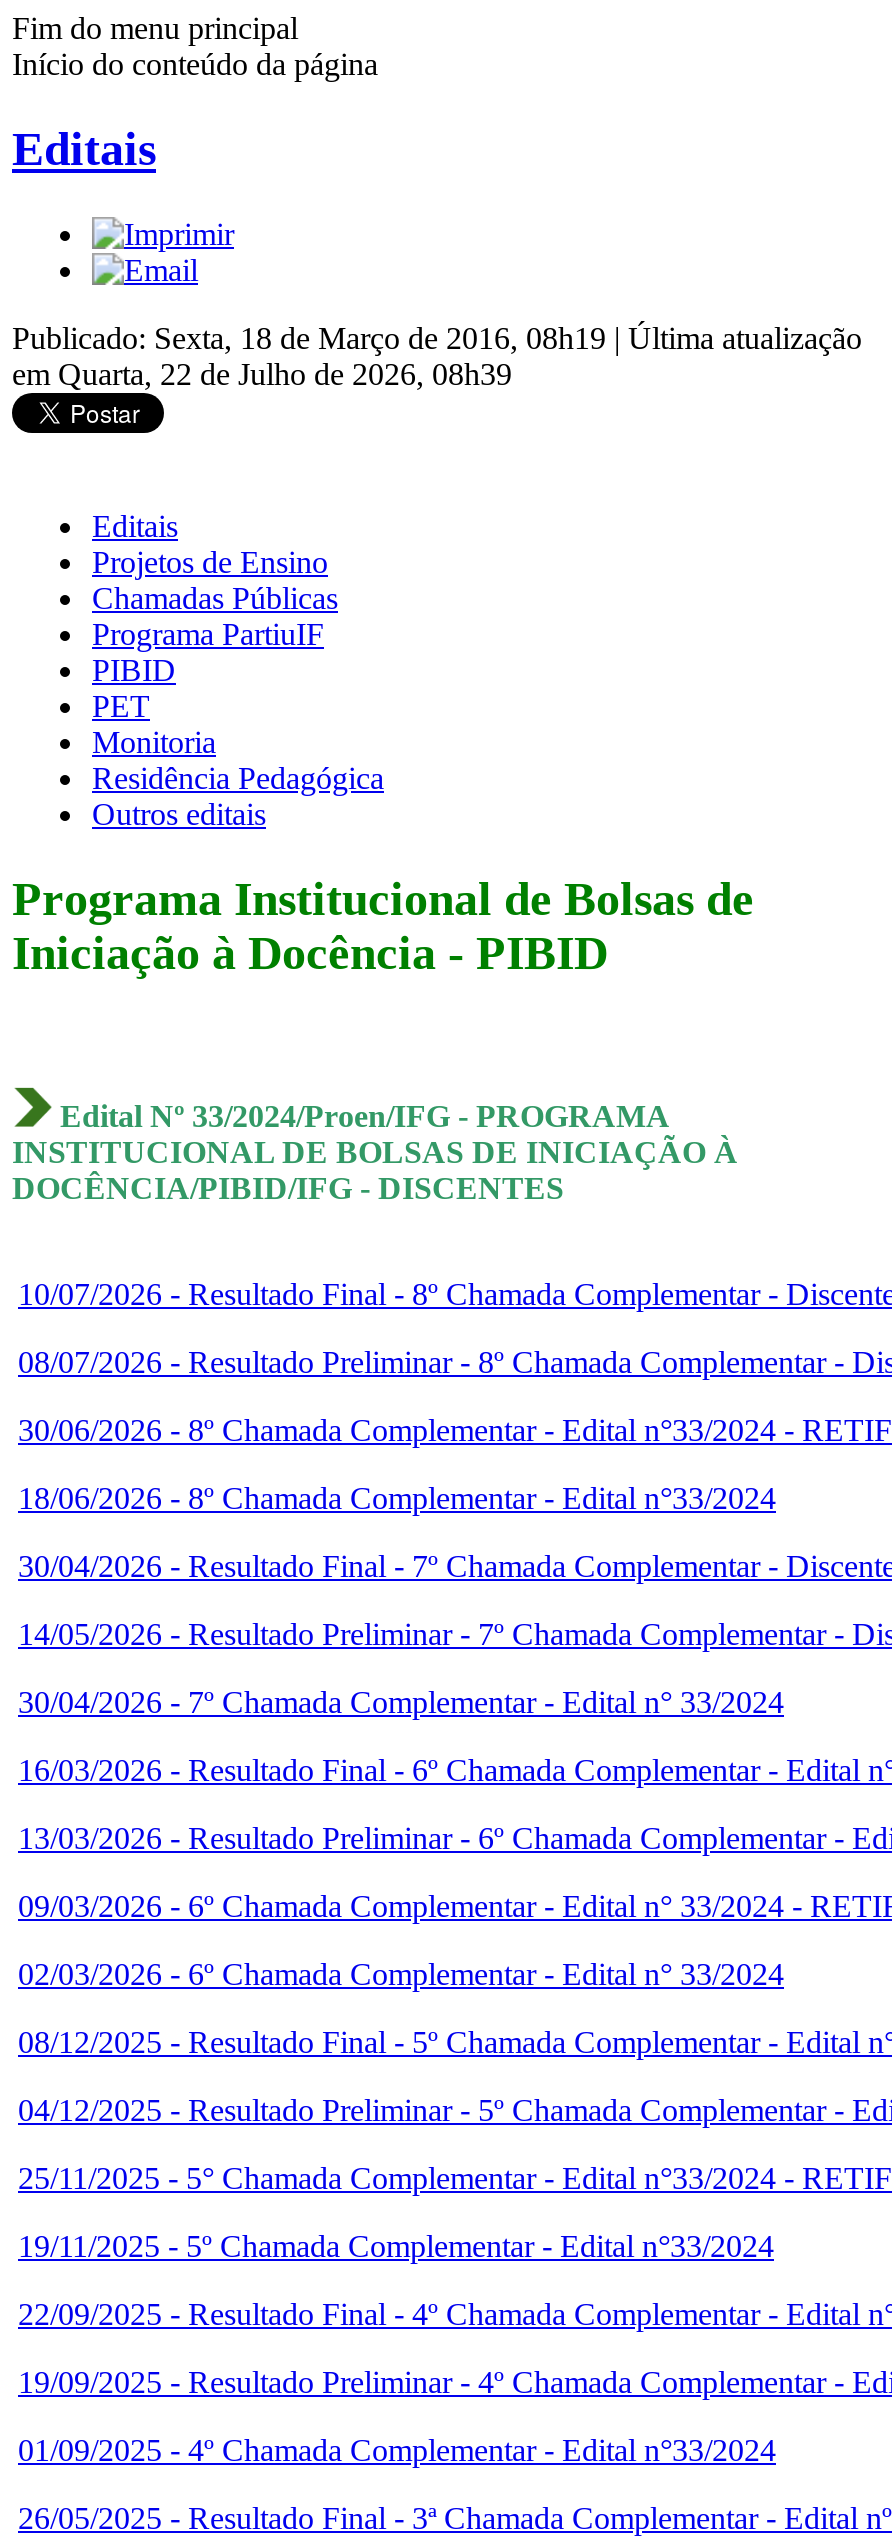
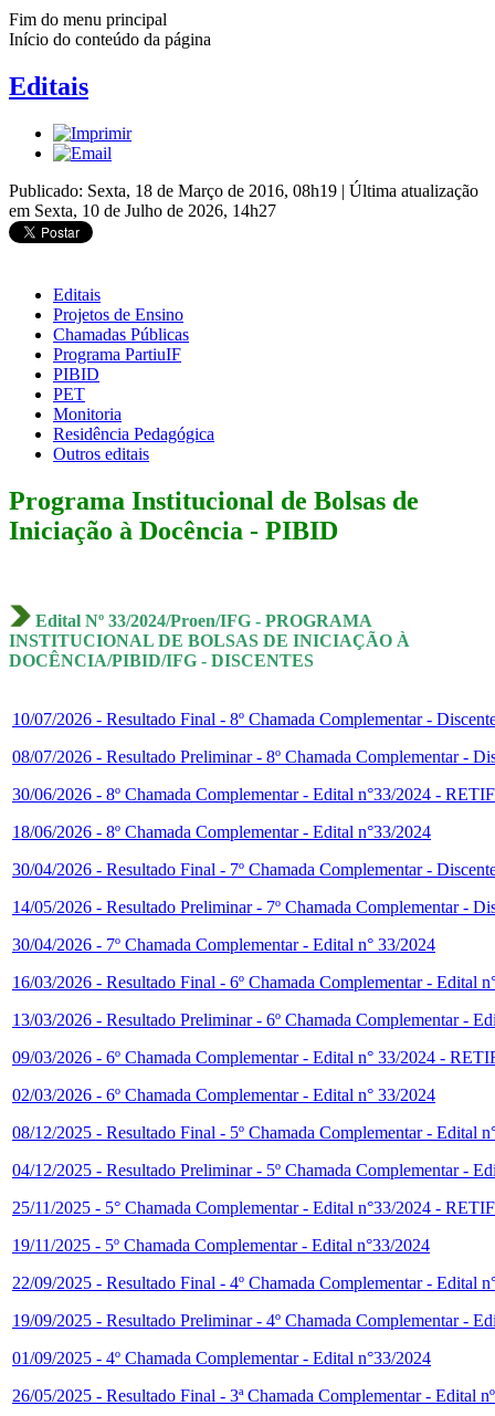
- em Quarta, 22 de Julho de 2026, 08h39
+ em Sexta, 10 de Julho de 2026, 14h27
